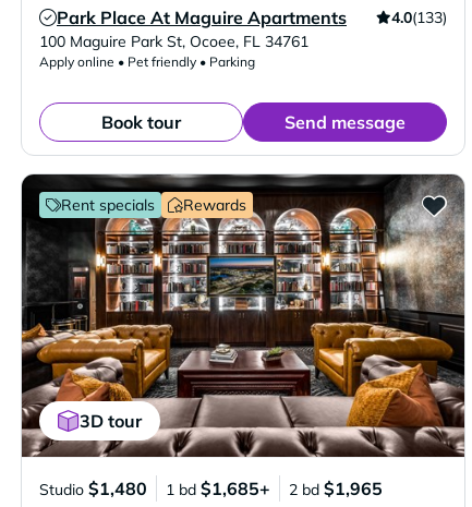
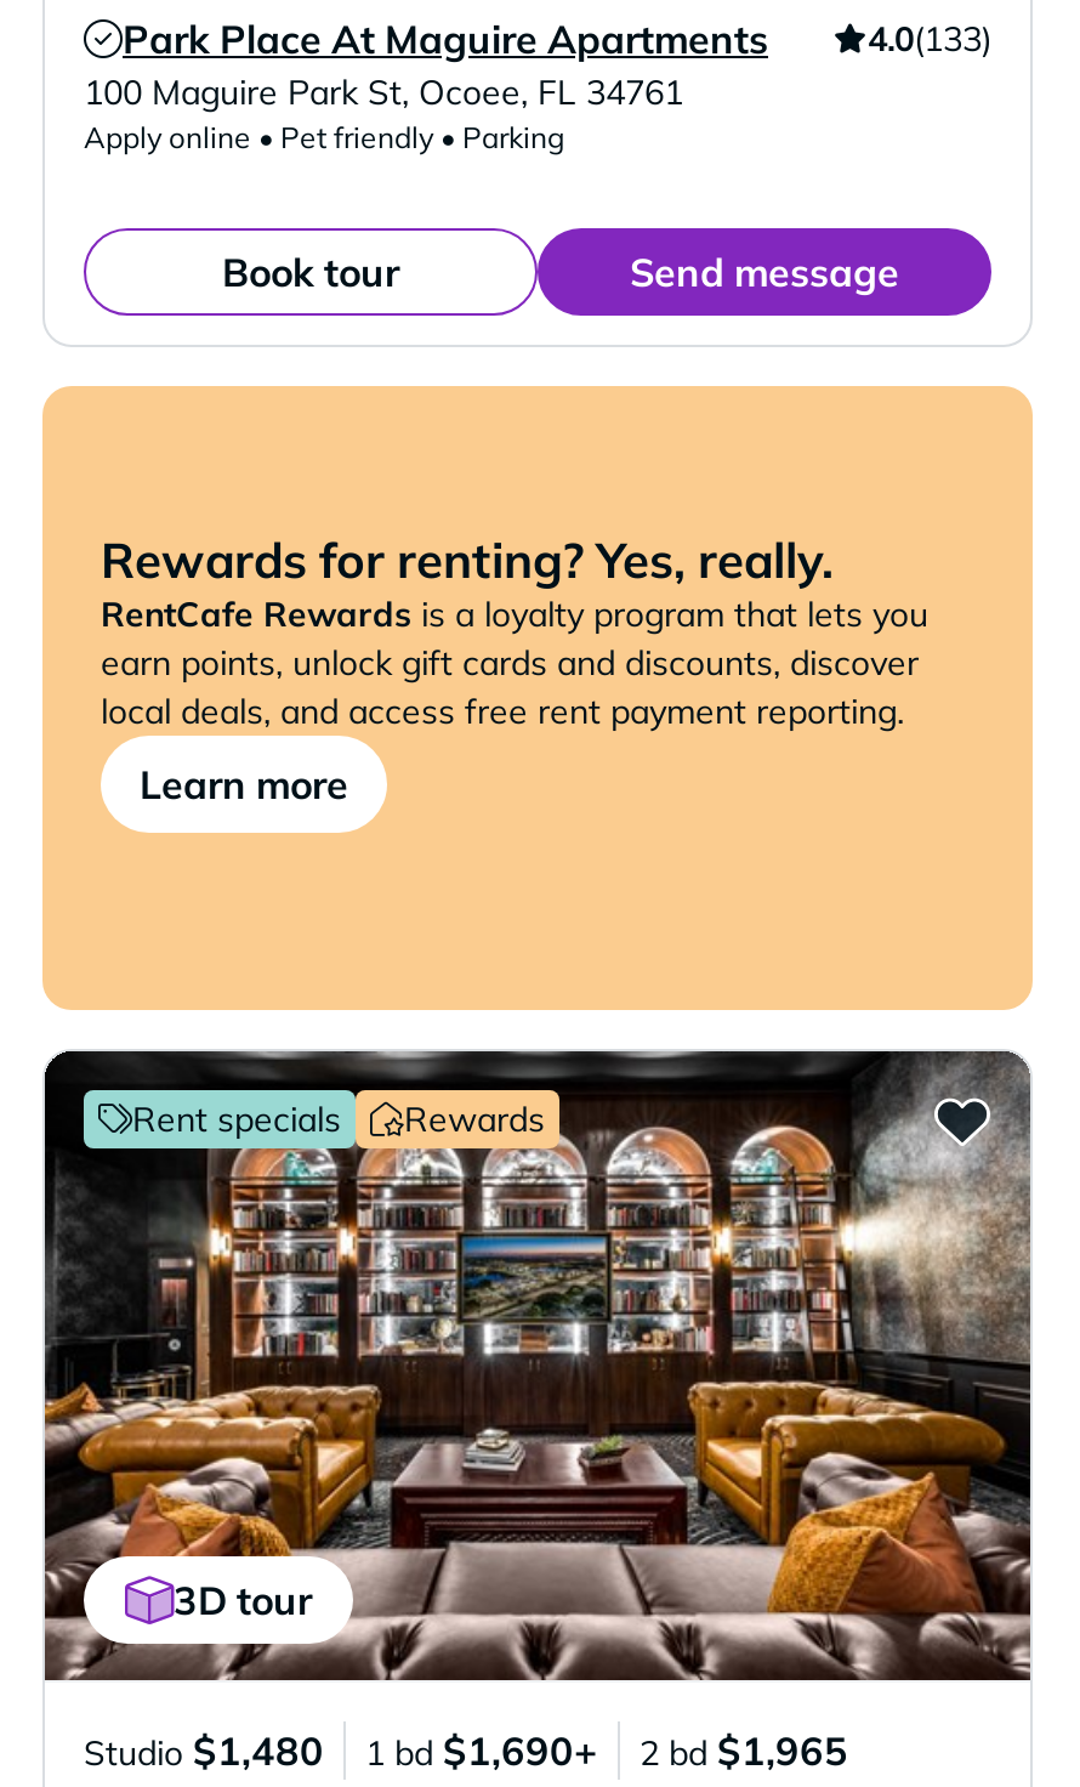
+ [image]
+ Rewards for renting? Yes, really.
+ RentCafe Rewards is a loyalty program that lets you
+ earn points, unlock gift cards and discounts, discover
+ local deals, and access free rent payment reporting.
+ Learn more

- Studio $1,480 1 bd $1,685+ 2 bd $1,965
+ Studio $1,480 1 bd $1,690+ 2 bd $1,965
